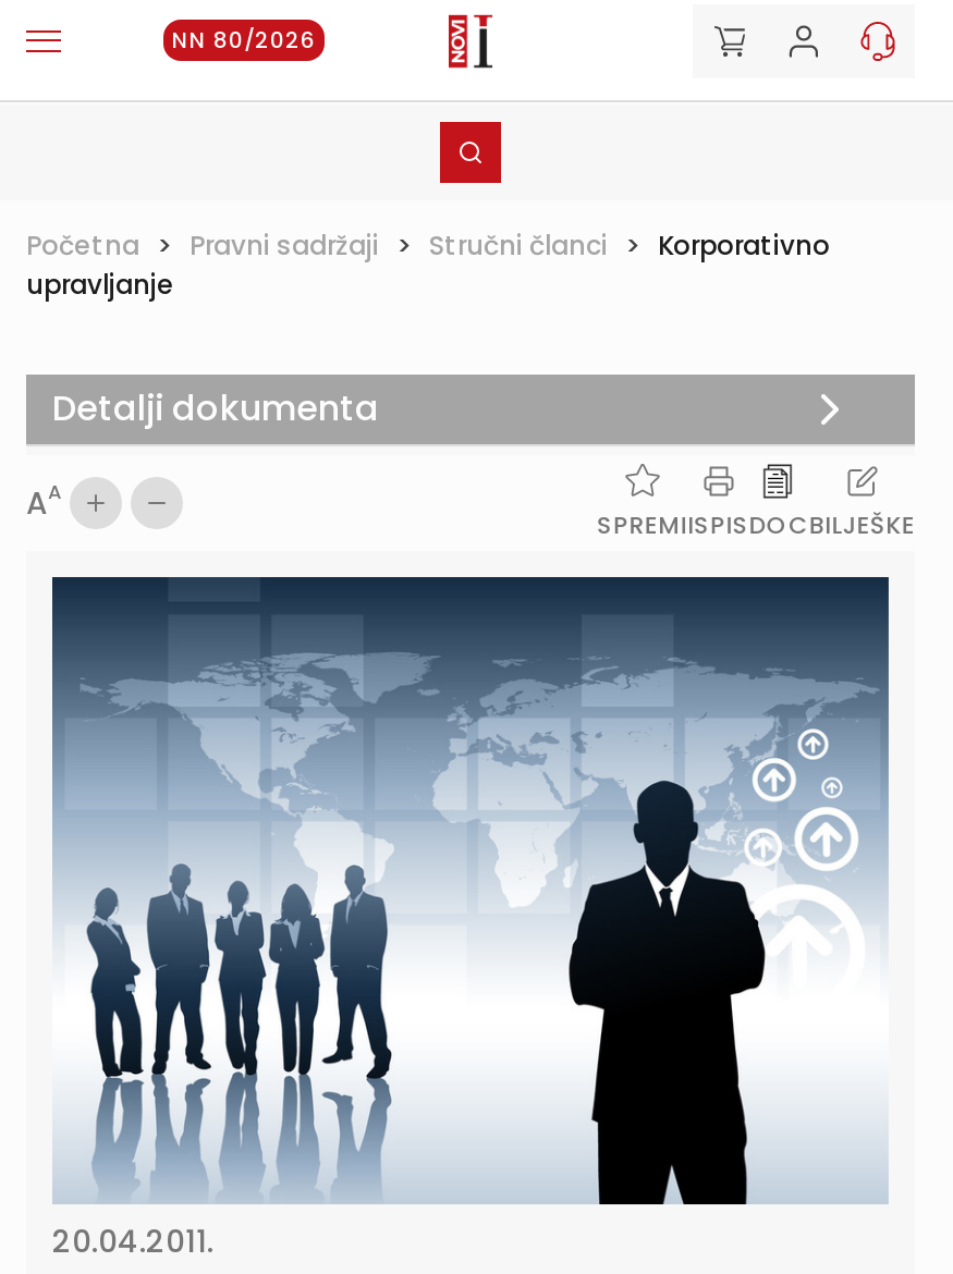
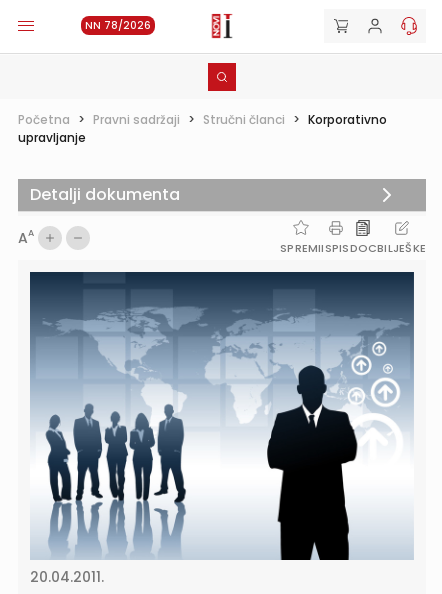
- NN 80/2026
+ NN 78/2026
